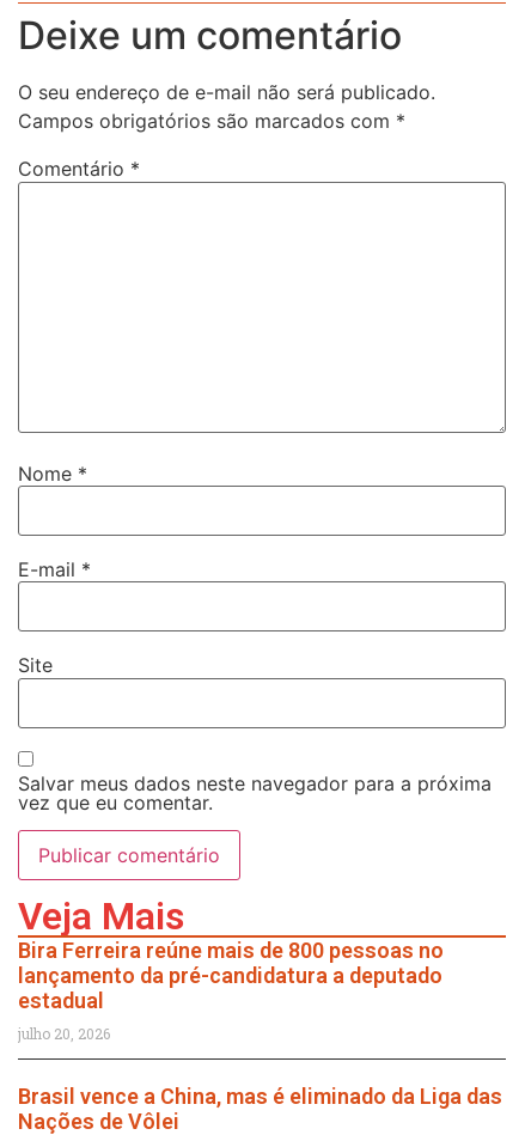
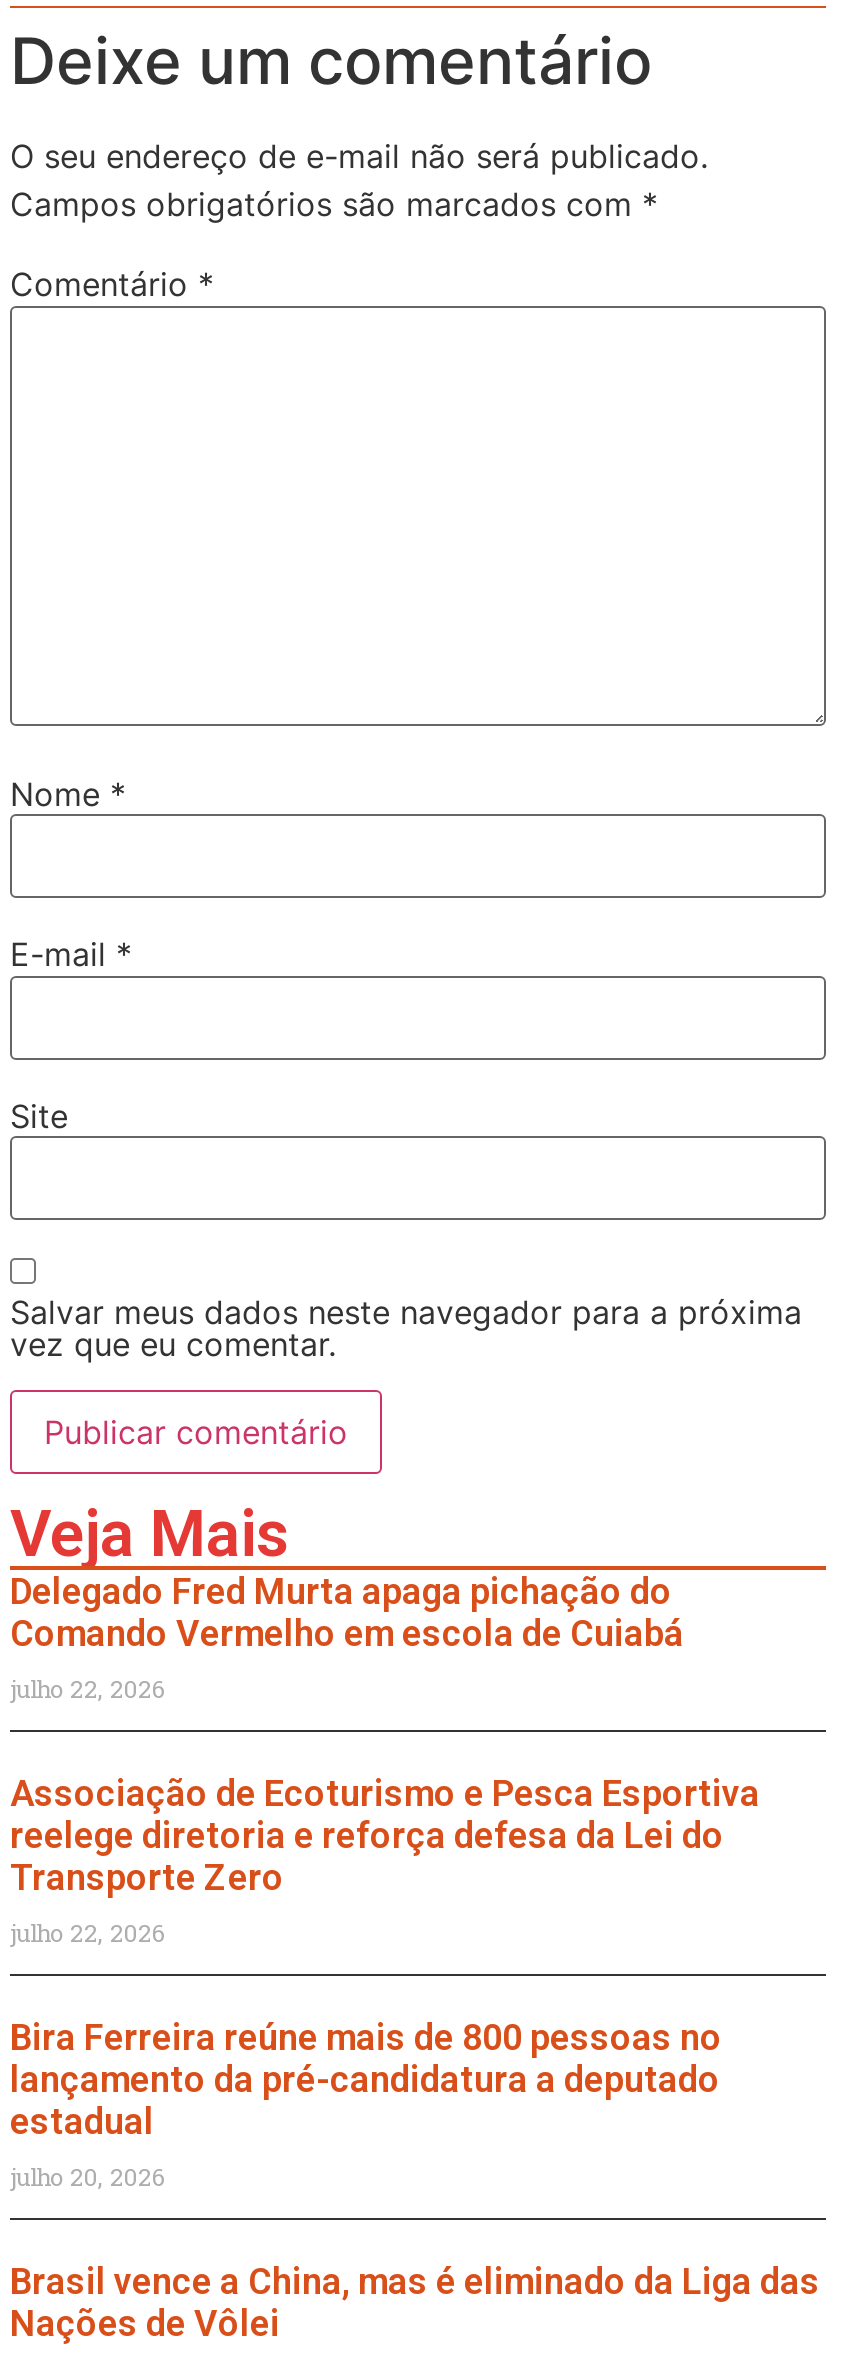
+ Delegado Fred Murta apaga pichação do
+ Comando Vermelho em escola de Cuiabá
+ julho 22, 2026
+ Associação de Ecoturismo e Pesca Esportiva
+ reelege diretoria e reforça defesa da Lei do
+ Transporte Zero
+ julho 22, 2026
